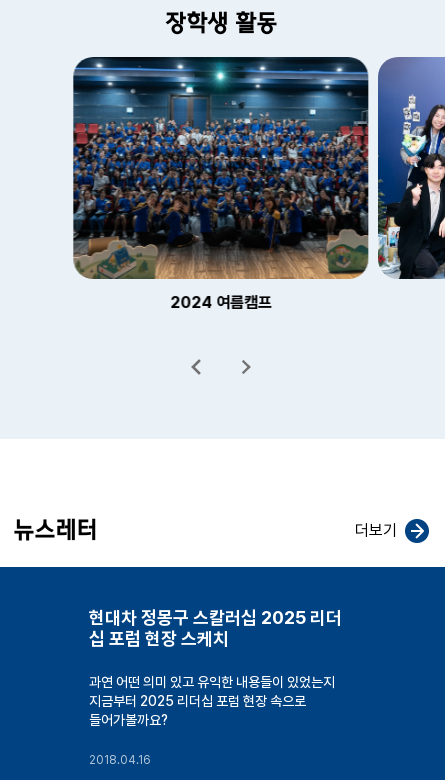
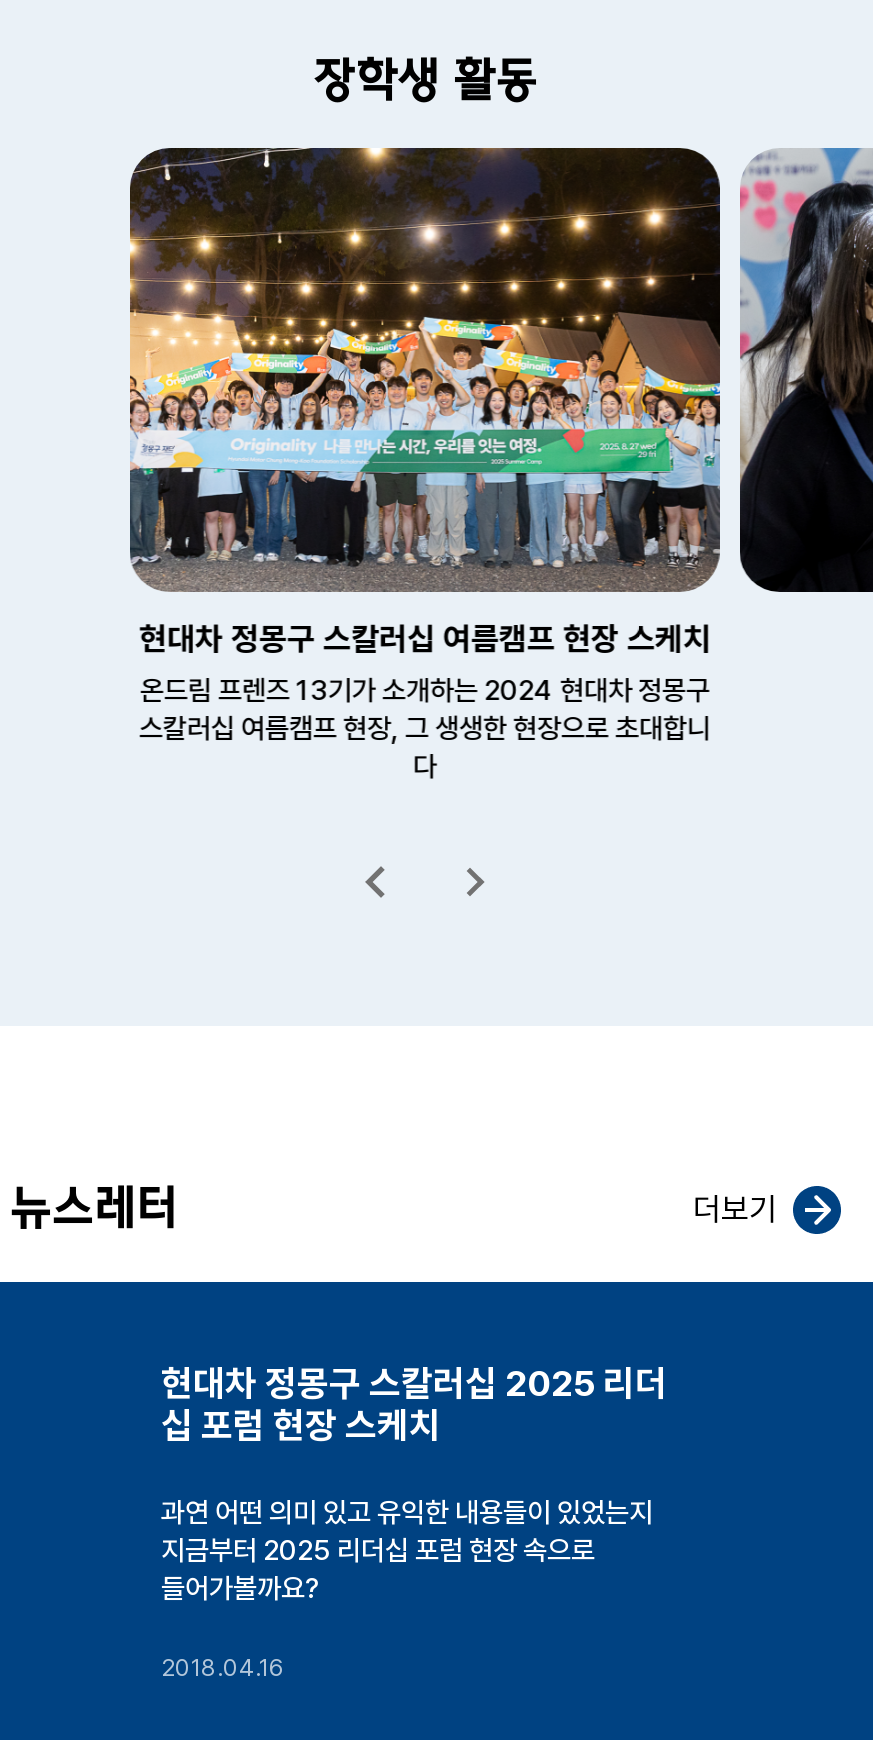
- [image]
+ [image]

- [image]
+ [image]

- 2024 여름캠프
+ 현대차 정몽구 스칼러십 여름캠프 현장 스케치
+ 온드림 프렌즈 13기가 소개하는 2024 현대차 정몽구
+ 스칼러십 여름캠프 현장, 그 생생한 현장으로 초대합니
+ 다
